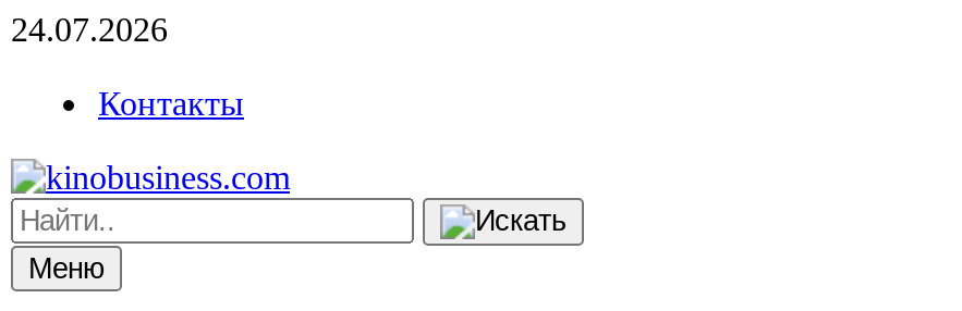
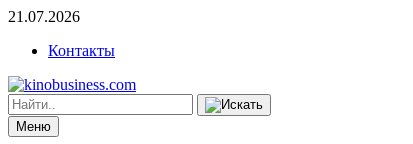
- 24.07.2026
+ 21.07.2026
